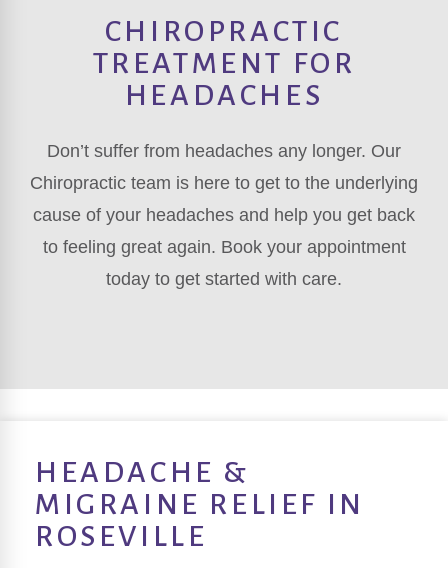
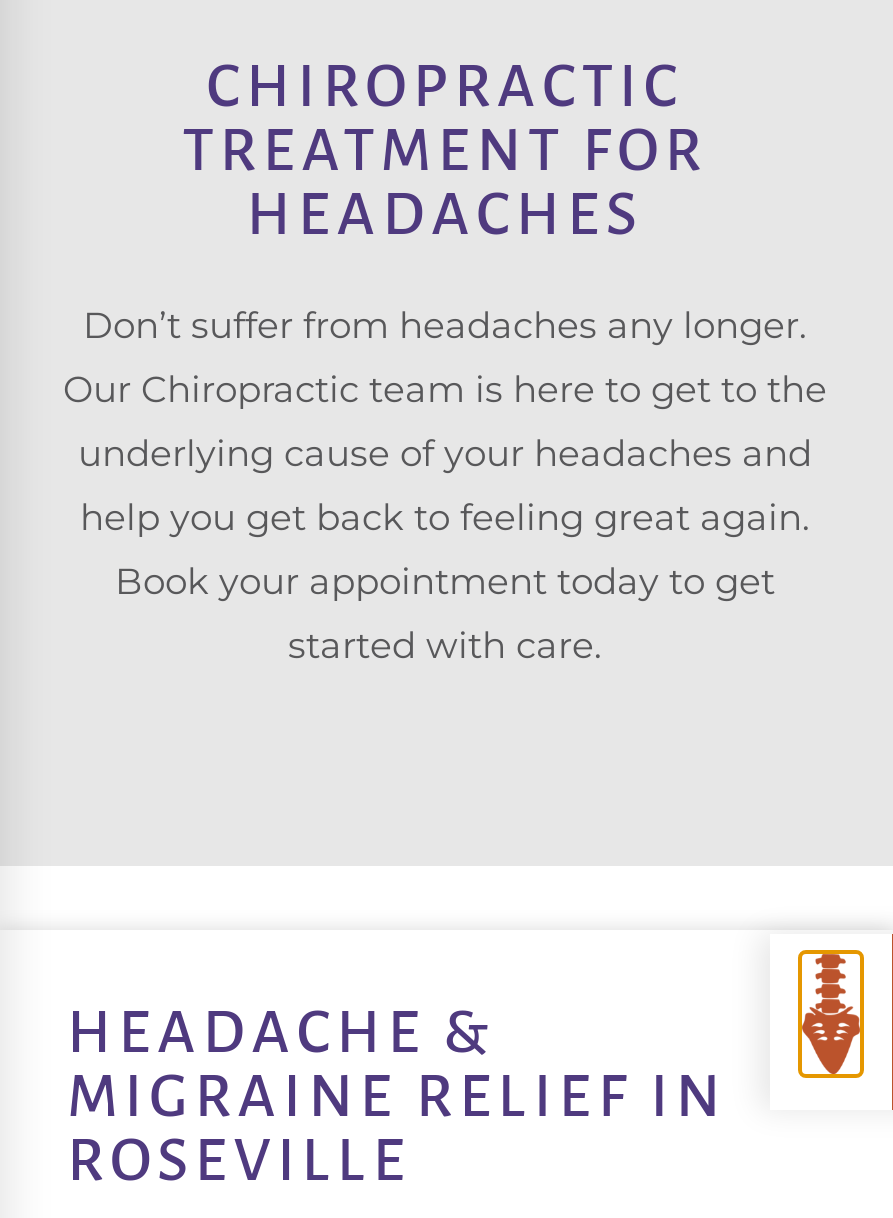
+ [image]
